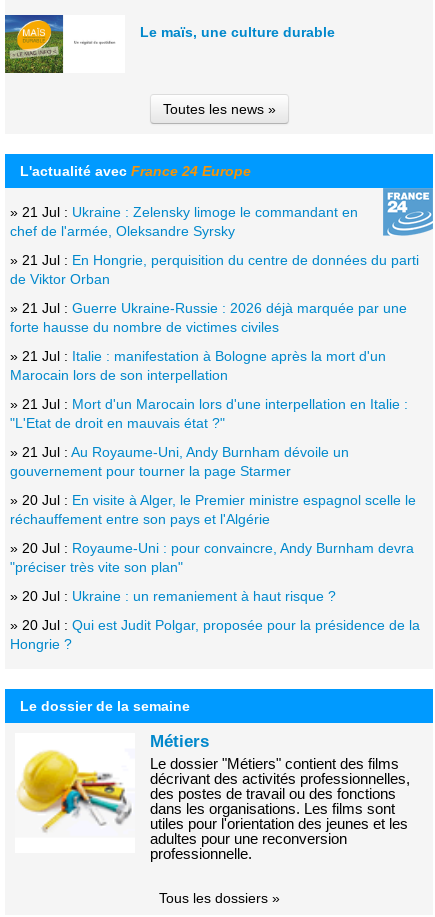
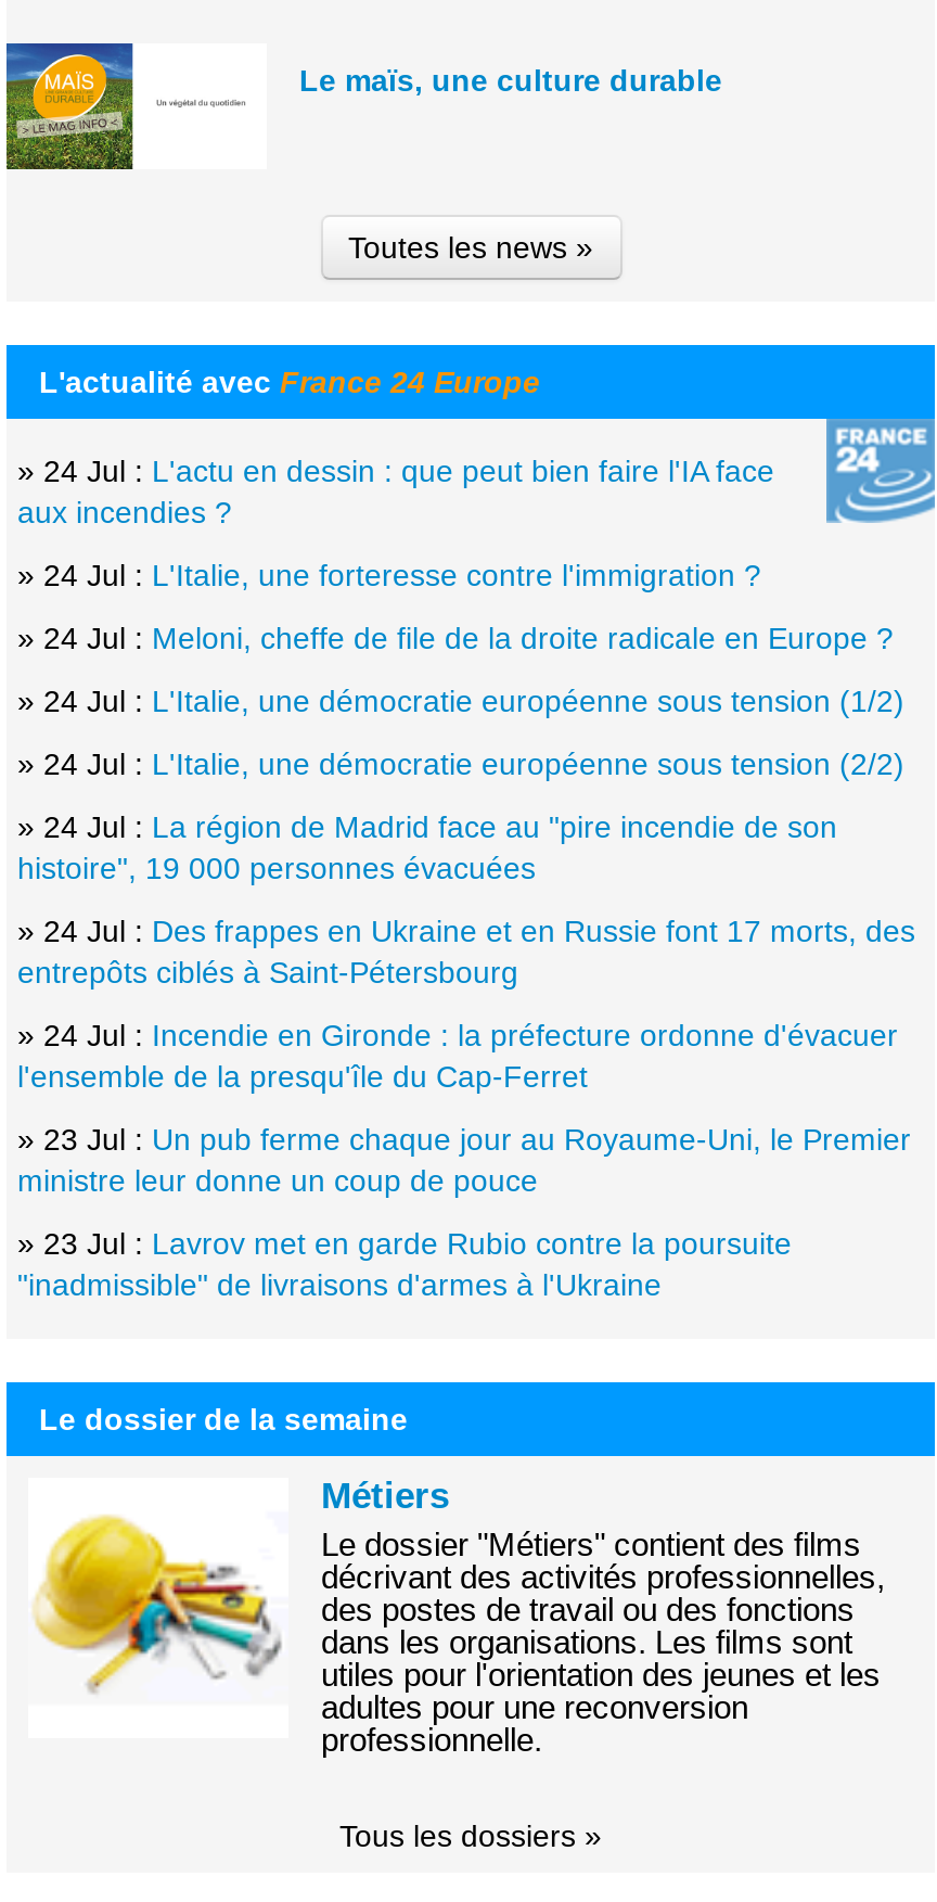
- » 21 Jul : Ukraine : Zelensky limoge le commandant en
- chef de l'armée, Oleksandre Syrsky
+ » 24 Jul : L'actu en dessin : que peut bien faire l'IA face
+ aux incendies ?

- » 21 Jul : En Hongrie, perquisition du centre de données du parti
- de Viktor Orban
+ » 24 Jul : L'Italie, une forteresse contre l'immigration ?

- » 21 Jul : Guerre Ukraine-Russie : 2026 déjà marquée par une
- forte hausse du nombre de victimes civiles
+ » 24 Jul : Meloni, cheffe de file de la droite radicale en Europe ?

- » 21 Jul : Italie : manifestation à Bologne après la mort d'un
- Marocain lors de son interpellation
+ » 24 Jul : L'Italie, une démocratie européenne sous tension (1/2)

- » 21 Jul : Mort d'un Marocain lors d'une interpellation en Italie :
- "L'Etat de droit en mauvais état ?"
+ » 24 Jul : L'Italie, une démocratie européenne sous tension (2/2)

- » 21 Jul : Au Royaume-Uni, Andy Burnham dévoile un
- gouvernement pour tourner la page Starmer
+ » 24 Jul : La région de Madrid face au "pire incendie de son
+ histoire", 19 000 personnes évacuées

- » 20 Jul : En visite à Alger, le Premier ministre espagnol scelle le
- réchauffement entre son pays et l'Algérie
+ » 24 Jul : Des frappes en Ukraine et en Russie font 17 morts, des
+ entrepôts ciblés à Saint-Pétersbourg

- » 20 Jul : Royaume-Uni : pour convaincre, Andy Burnham devra
- "préciser très vite son plan"
+ » 24 Jul : Incendie en Gironde : la préfecture ordonne d'évacuer
+ l'ensemble de la presqu'île du Cap-Ferret

- » 20 Jul : Ukraine : un remaniement à haut risque ?
+ » 23 Jul : Un pub ferme chaque jour au Royaume-Uni, le Premier
+ ministre leur donne un coup de pouce

- » 20 Jul : Qui est Judit Polgar, proposée pour la présidence de la
- Hongrie ?
+ » 23 Jul : Lavrov met en garde Rubio contre la poursuite
+ "inadmissible" de livraisons d'armes à l'Ukraine
